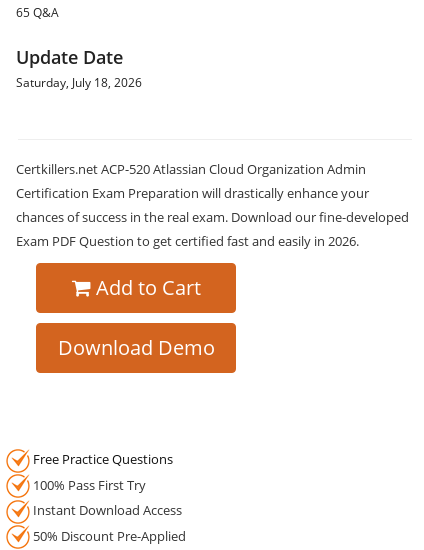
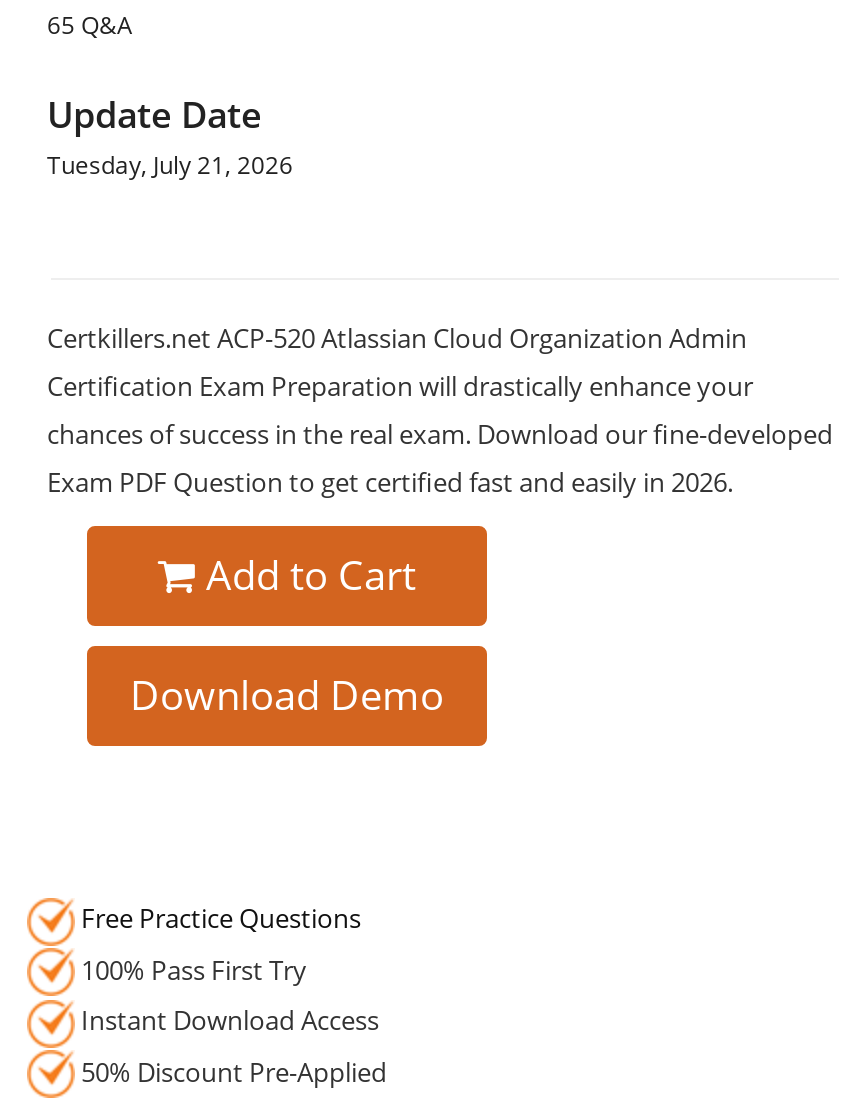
- Saturday, July 18, 2026
+ Tuesday, July 21, 2026
